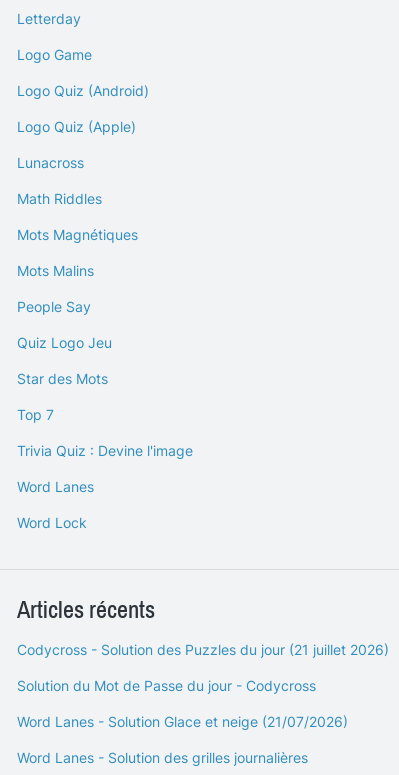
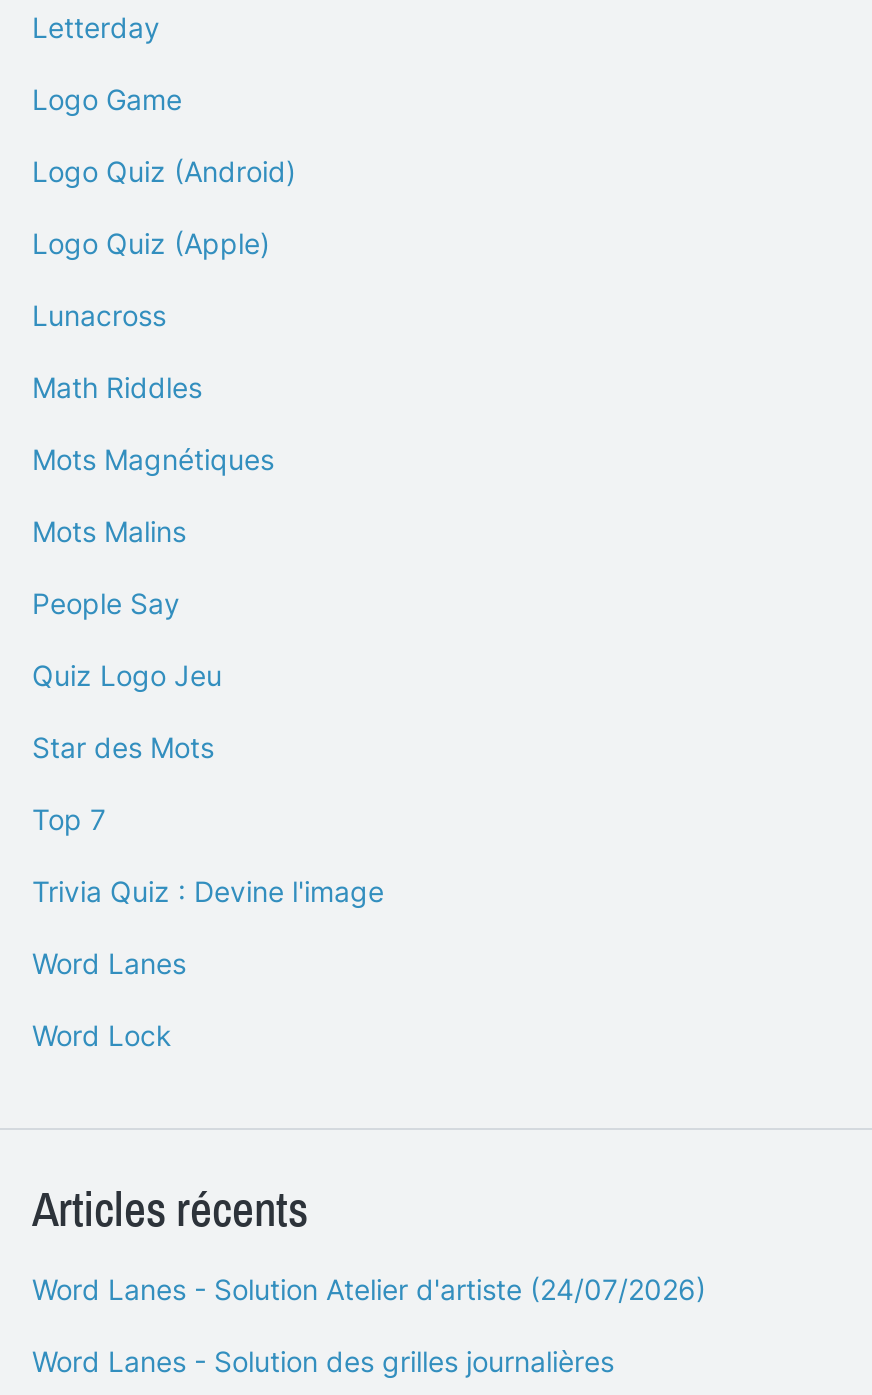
- Codycross - Solution des Puzzles du jour (21 juillet 2026)
- Solution du Mot de Passe du jour - Codycross
- Word Lanes - Solution Glace et neige (21/07/2026)
+ Word Lanes - Solution Atelier d'artiste (24/07/2026)
